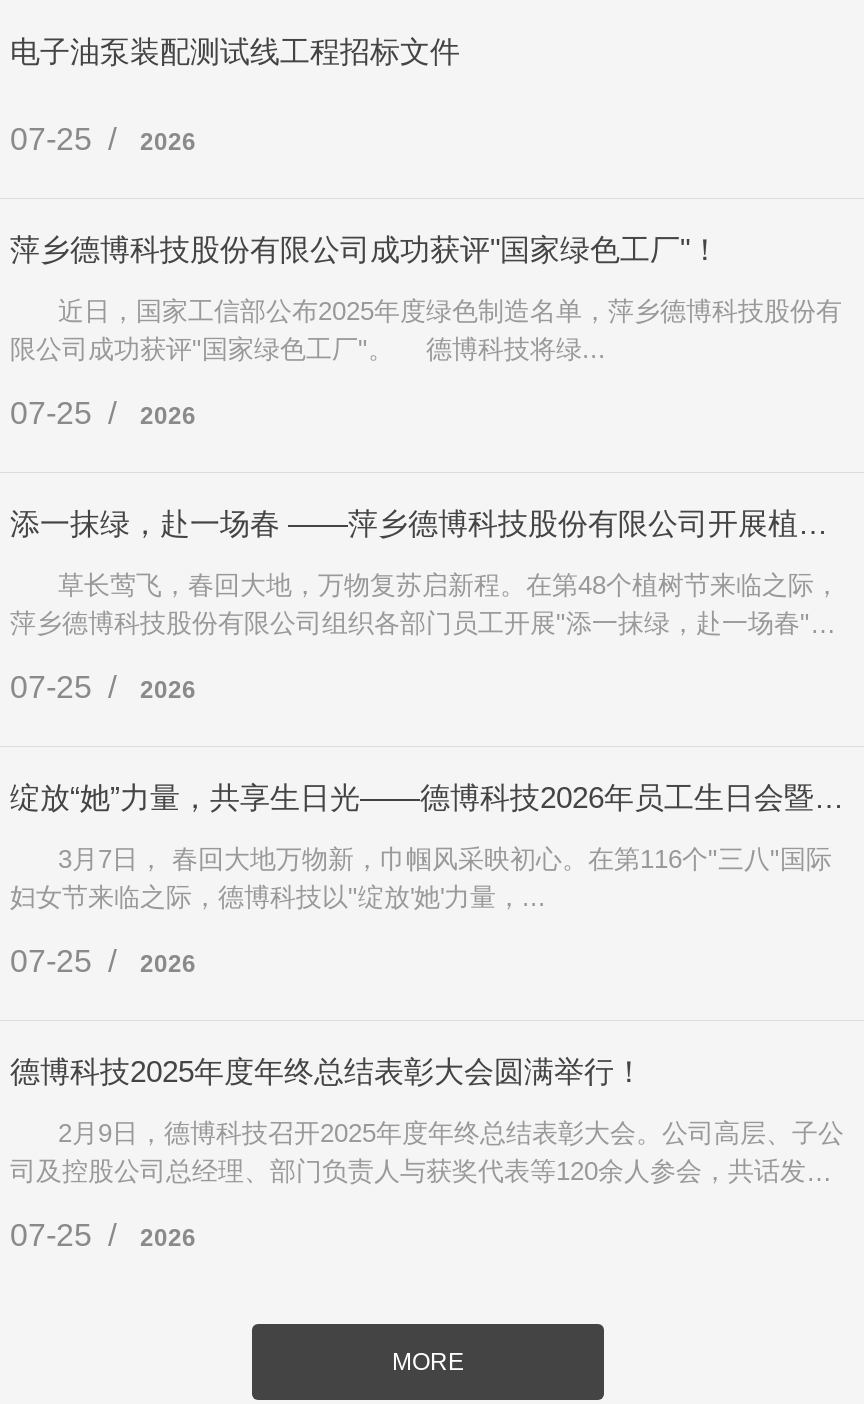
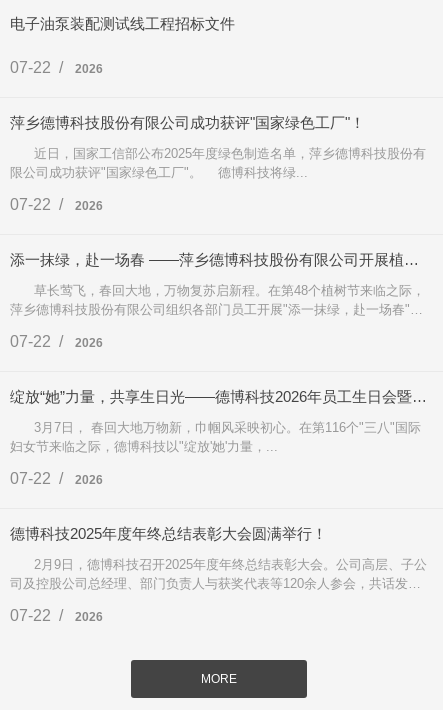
- 07-25 / 2026
+ 07-22 / 2026

- 07-25 / 2026
+ 07-22 / 2026

- 07-25 / 2026
+ 07-22 / 2026

- 07-25 / 2026
+ 07-22 / 2026

- 07-25 / 2026
+ 07-22 / 2026
